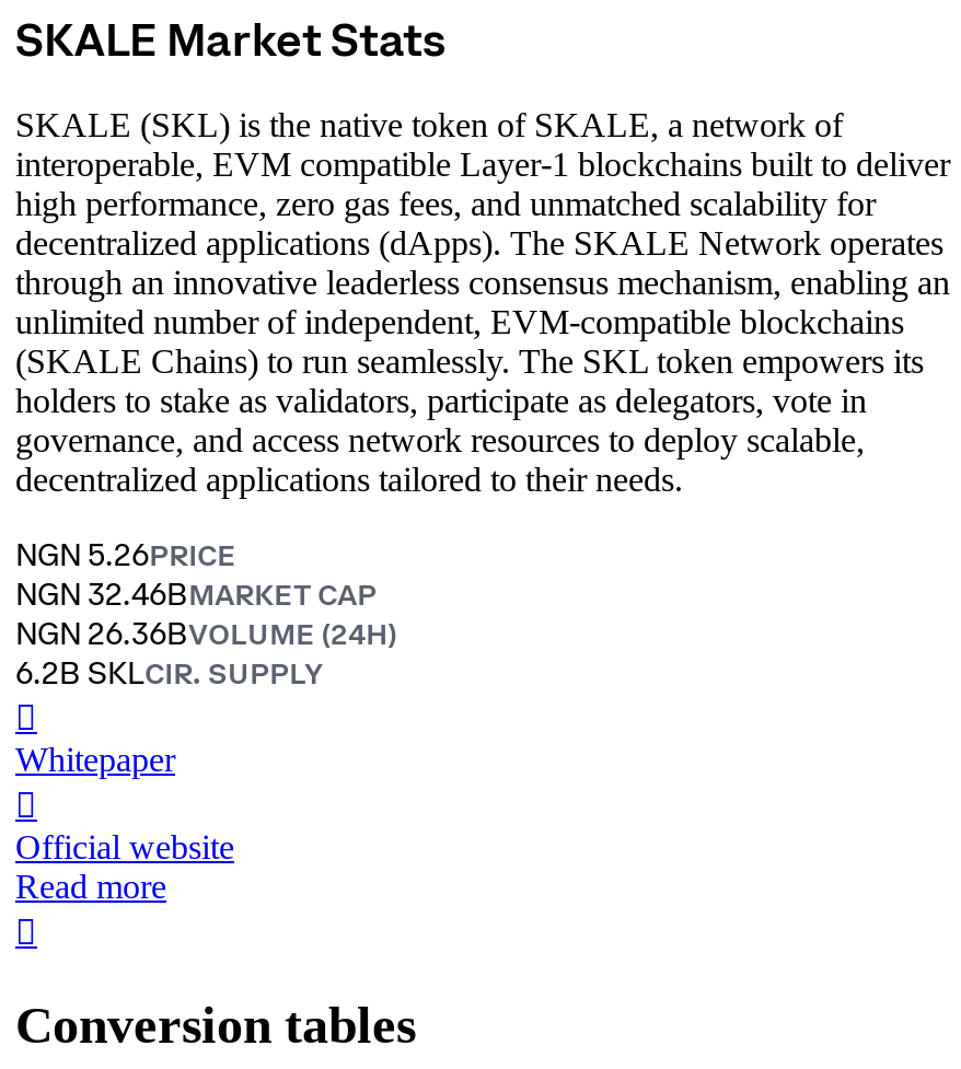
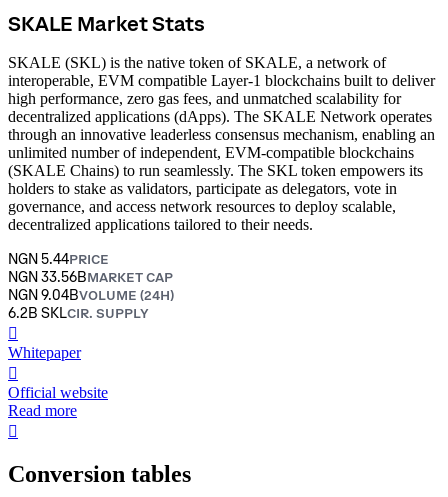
- NGN 5.26PRICE
+ NGN 5.44PRICE

- NGN 32.46BMARKET CAP
+ NGN 33.56BMARKET CAP

- NGN 26.36BVOLUME (24H)
+ NGN 9.04BVOLUME (24H)
